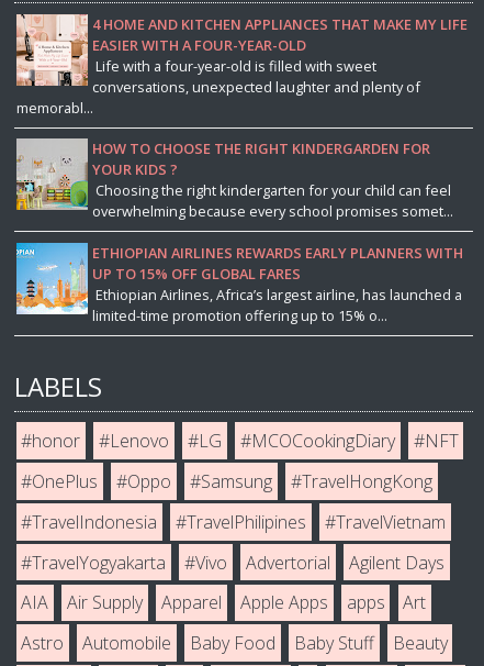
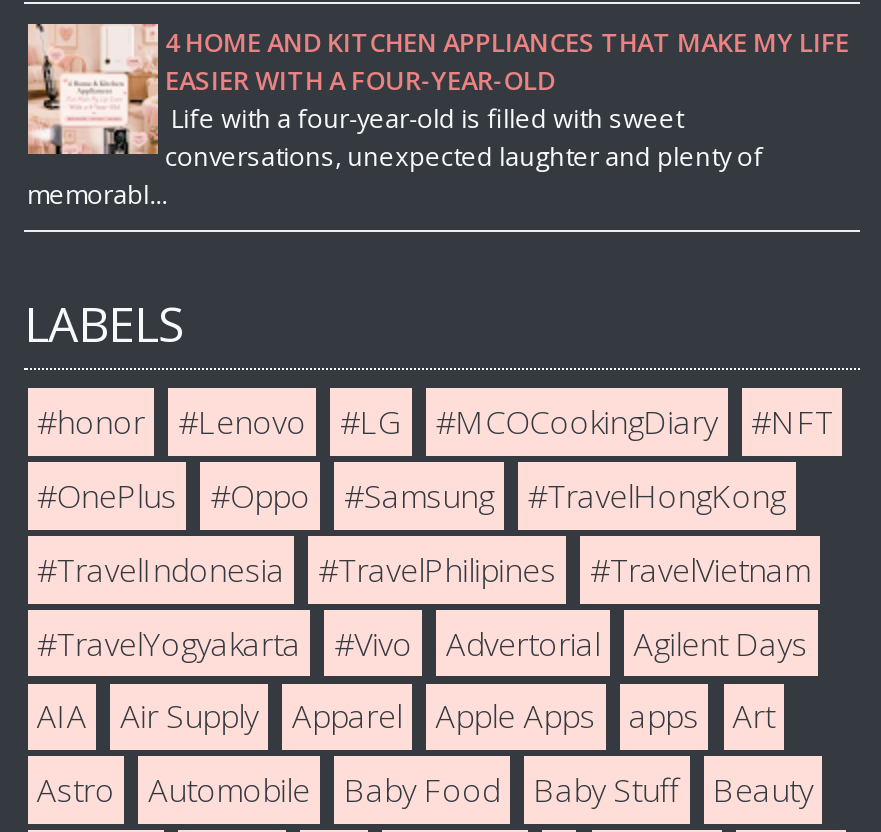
- [image]
- HOW TO CHOOSE THE RIGHT KINDERGARDEN FOR
- YOUR KIDS ?
- Choosing the right kindergarten for your child can feel
- overwhelming because every school promises somet...
- ETHIOPIAN AIRLINES REWARDS EARLY PLANNERS WITH
- UP TO 15% OFF GLOBAL FARES
- Ethiopian Airlines, Africa’s largest airline, has launched a
- limited-time promotion offering up to 15% o...

- [image]
